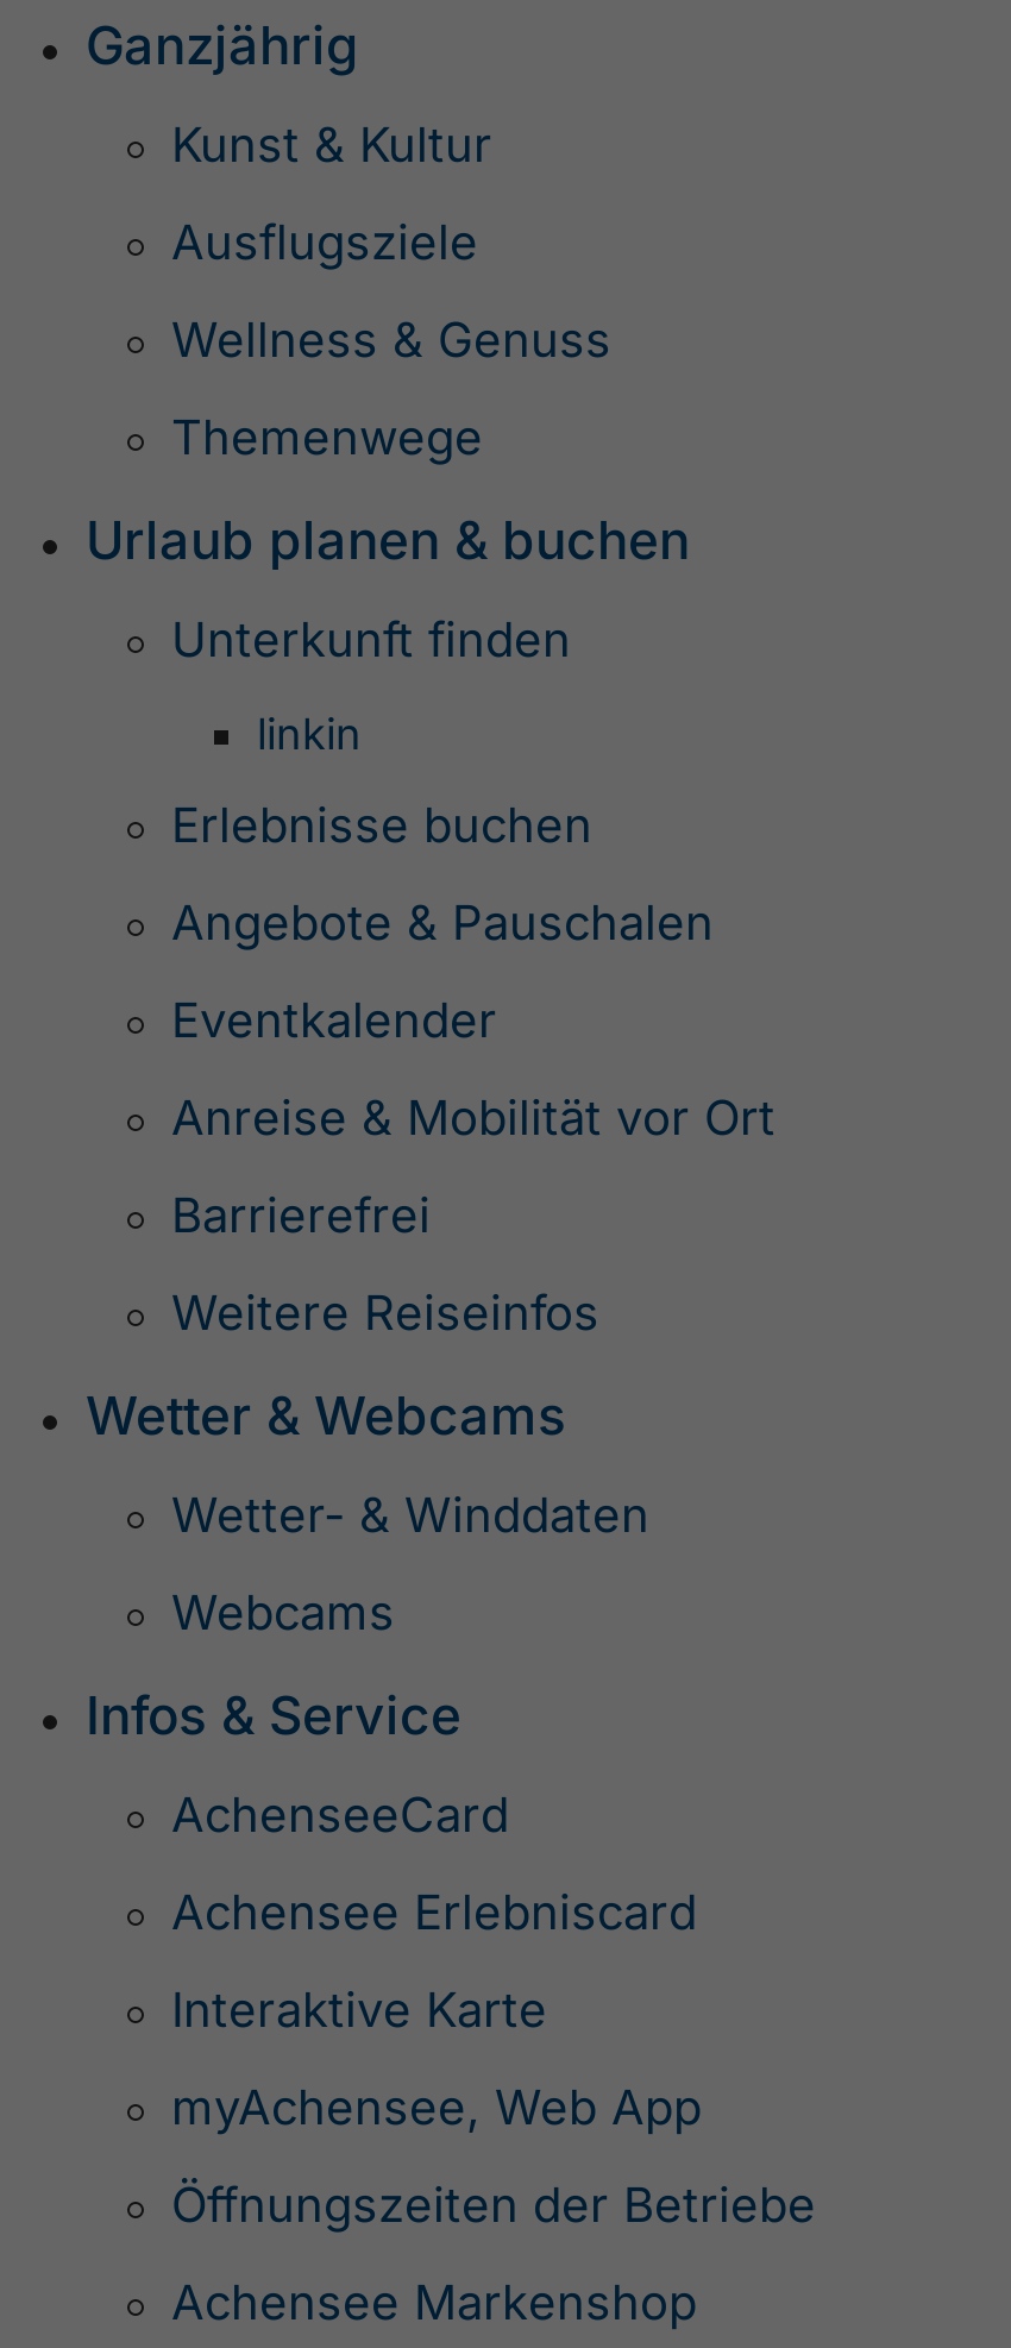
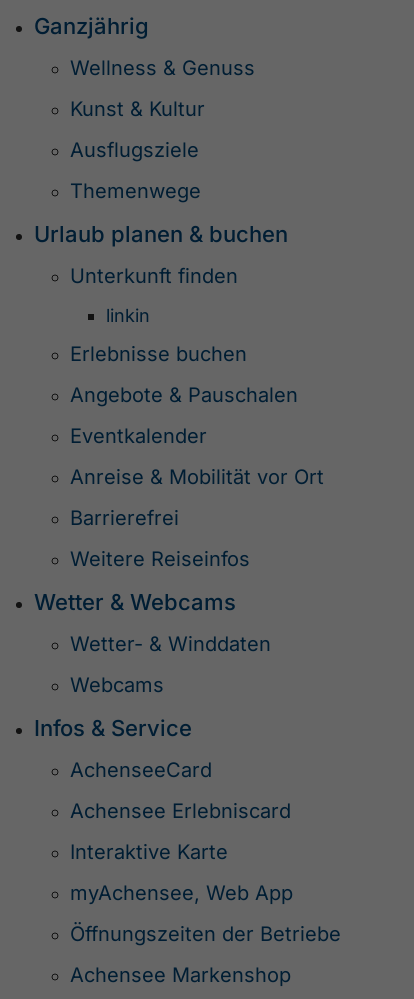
moved down: Kunst & Kultur | Ausflugsziele

moved up: Wellness & Genuss
